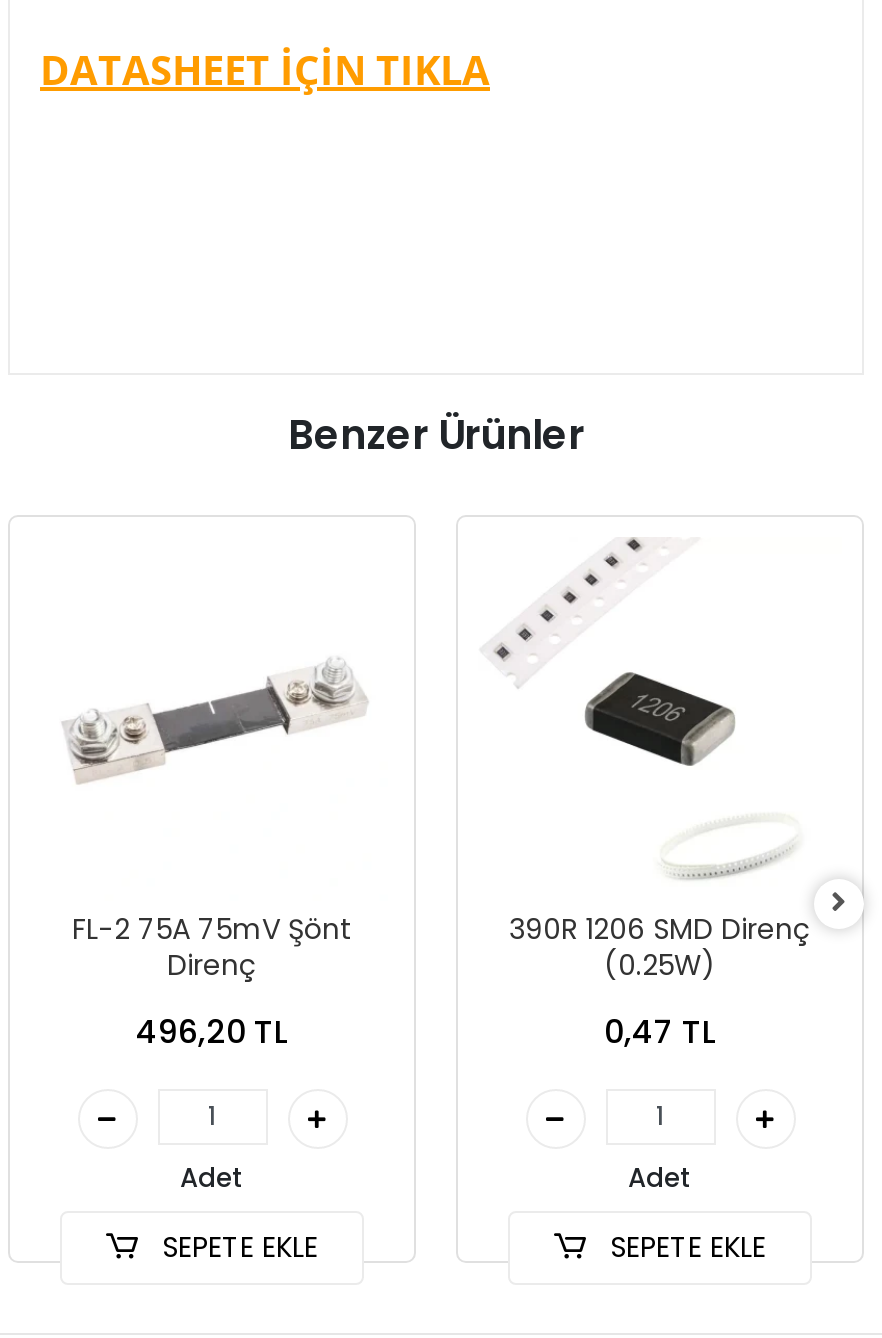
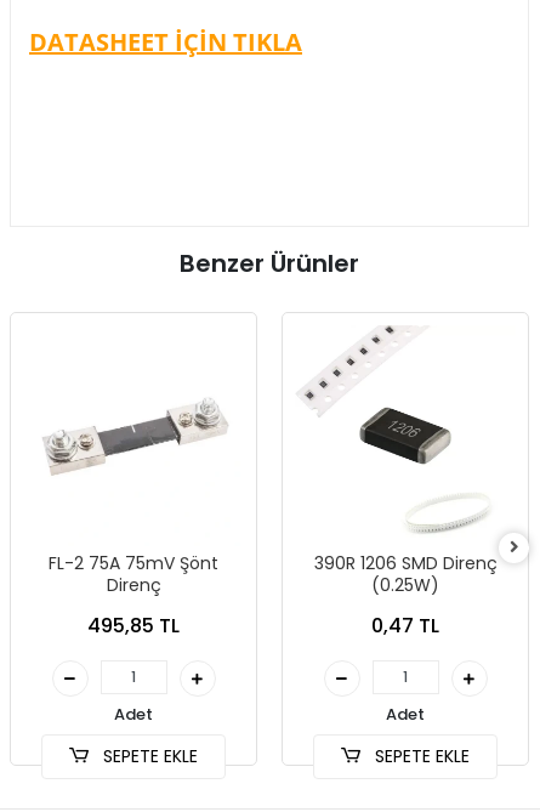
- 496,20 TL
+ 495,85 TL
